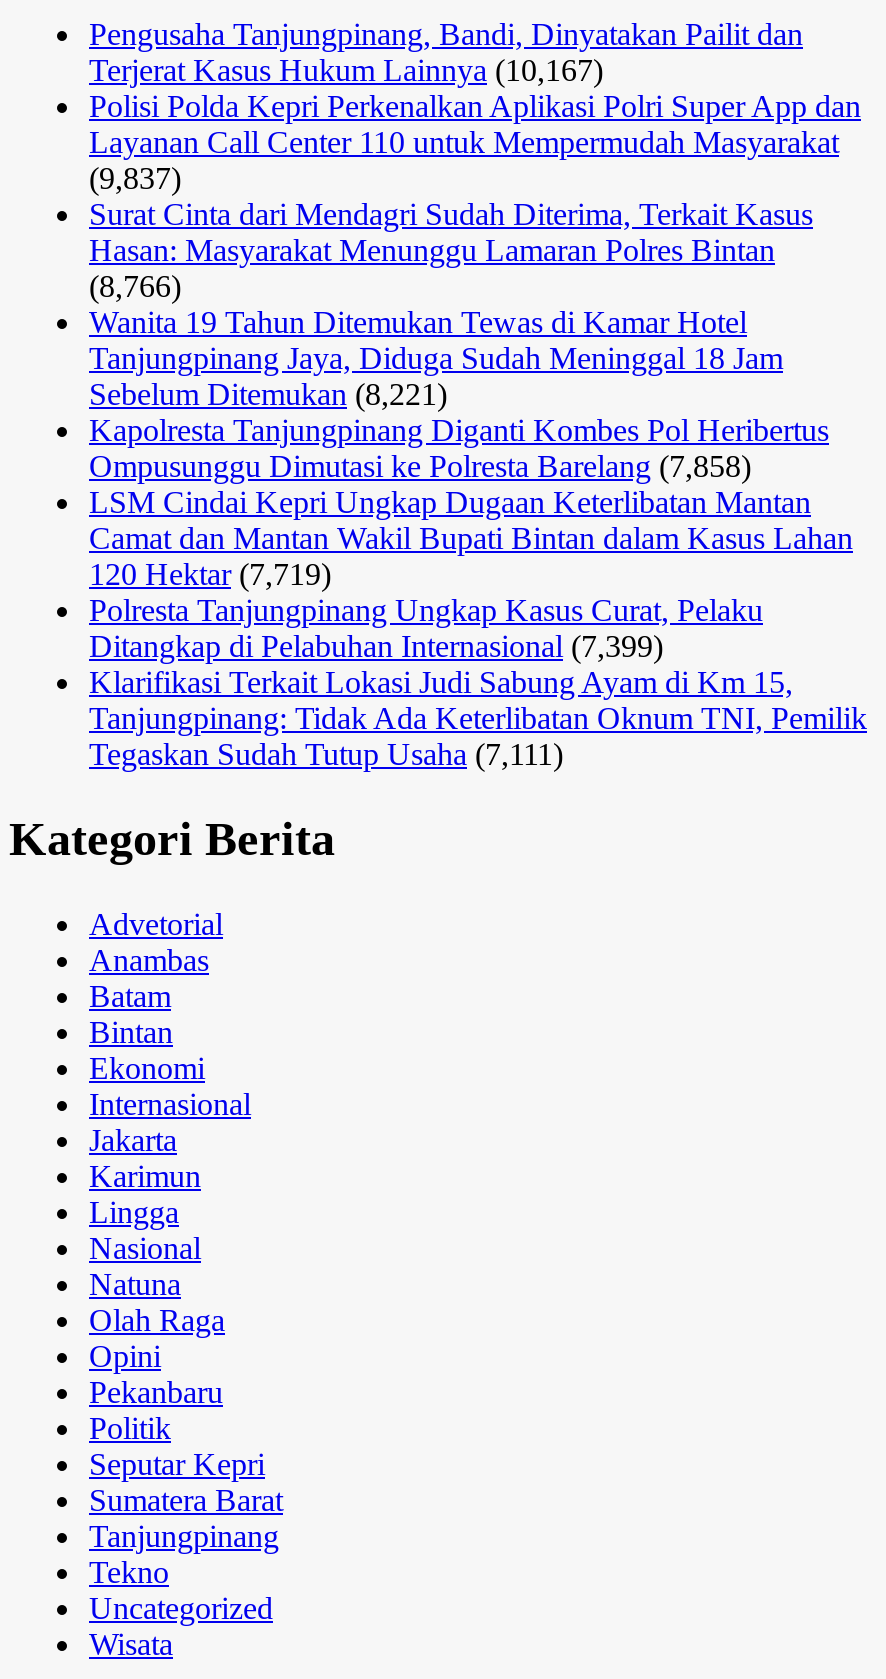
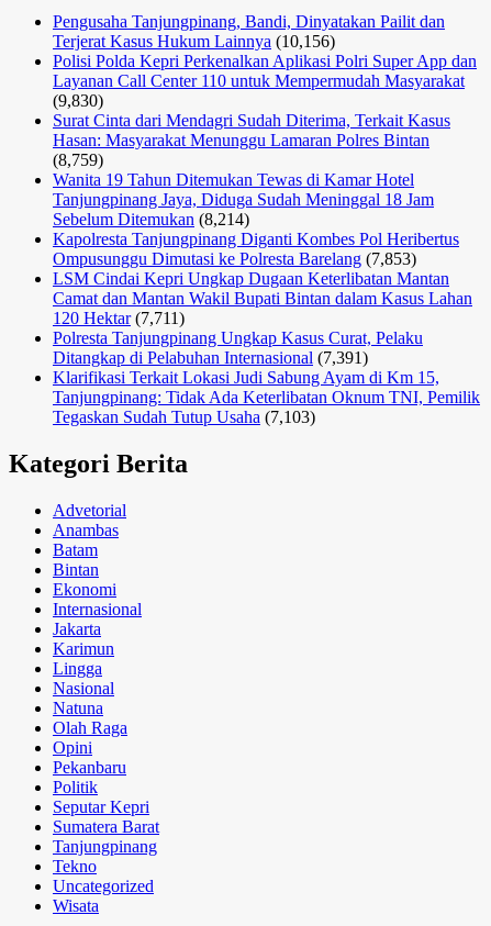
- Terjerat Kasus Hukum Lainnya (10,167)
+ Terjerat Kasus Hukum Lainnya (10,156)

- (9,837)
+ (9,830)

- (8,766)
+ (8,759)

- Sebelum Ditemukan (8,221)
+ Sebelum Ditemukan (8,214)

- Ompusunggu Dimutasi ke Polresta Barelang (7,858)
+ Ompusunggu Dimutasi ke Polresta Barelang (7,853)

- 120 Hektar (7,719)
+ 120 Hektar (7,711)

- Ditangkap di Pelabuhan Internasional (7,399)
+ Ditangkap di Pelabuhan Internasional (7,391)

- Tegaskan Sudah Tutup Usaha (7,111)
+ Tegaskan Sudah Tutup Usaha (7,103)
